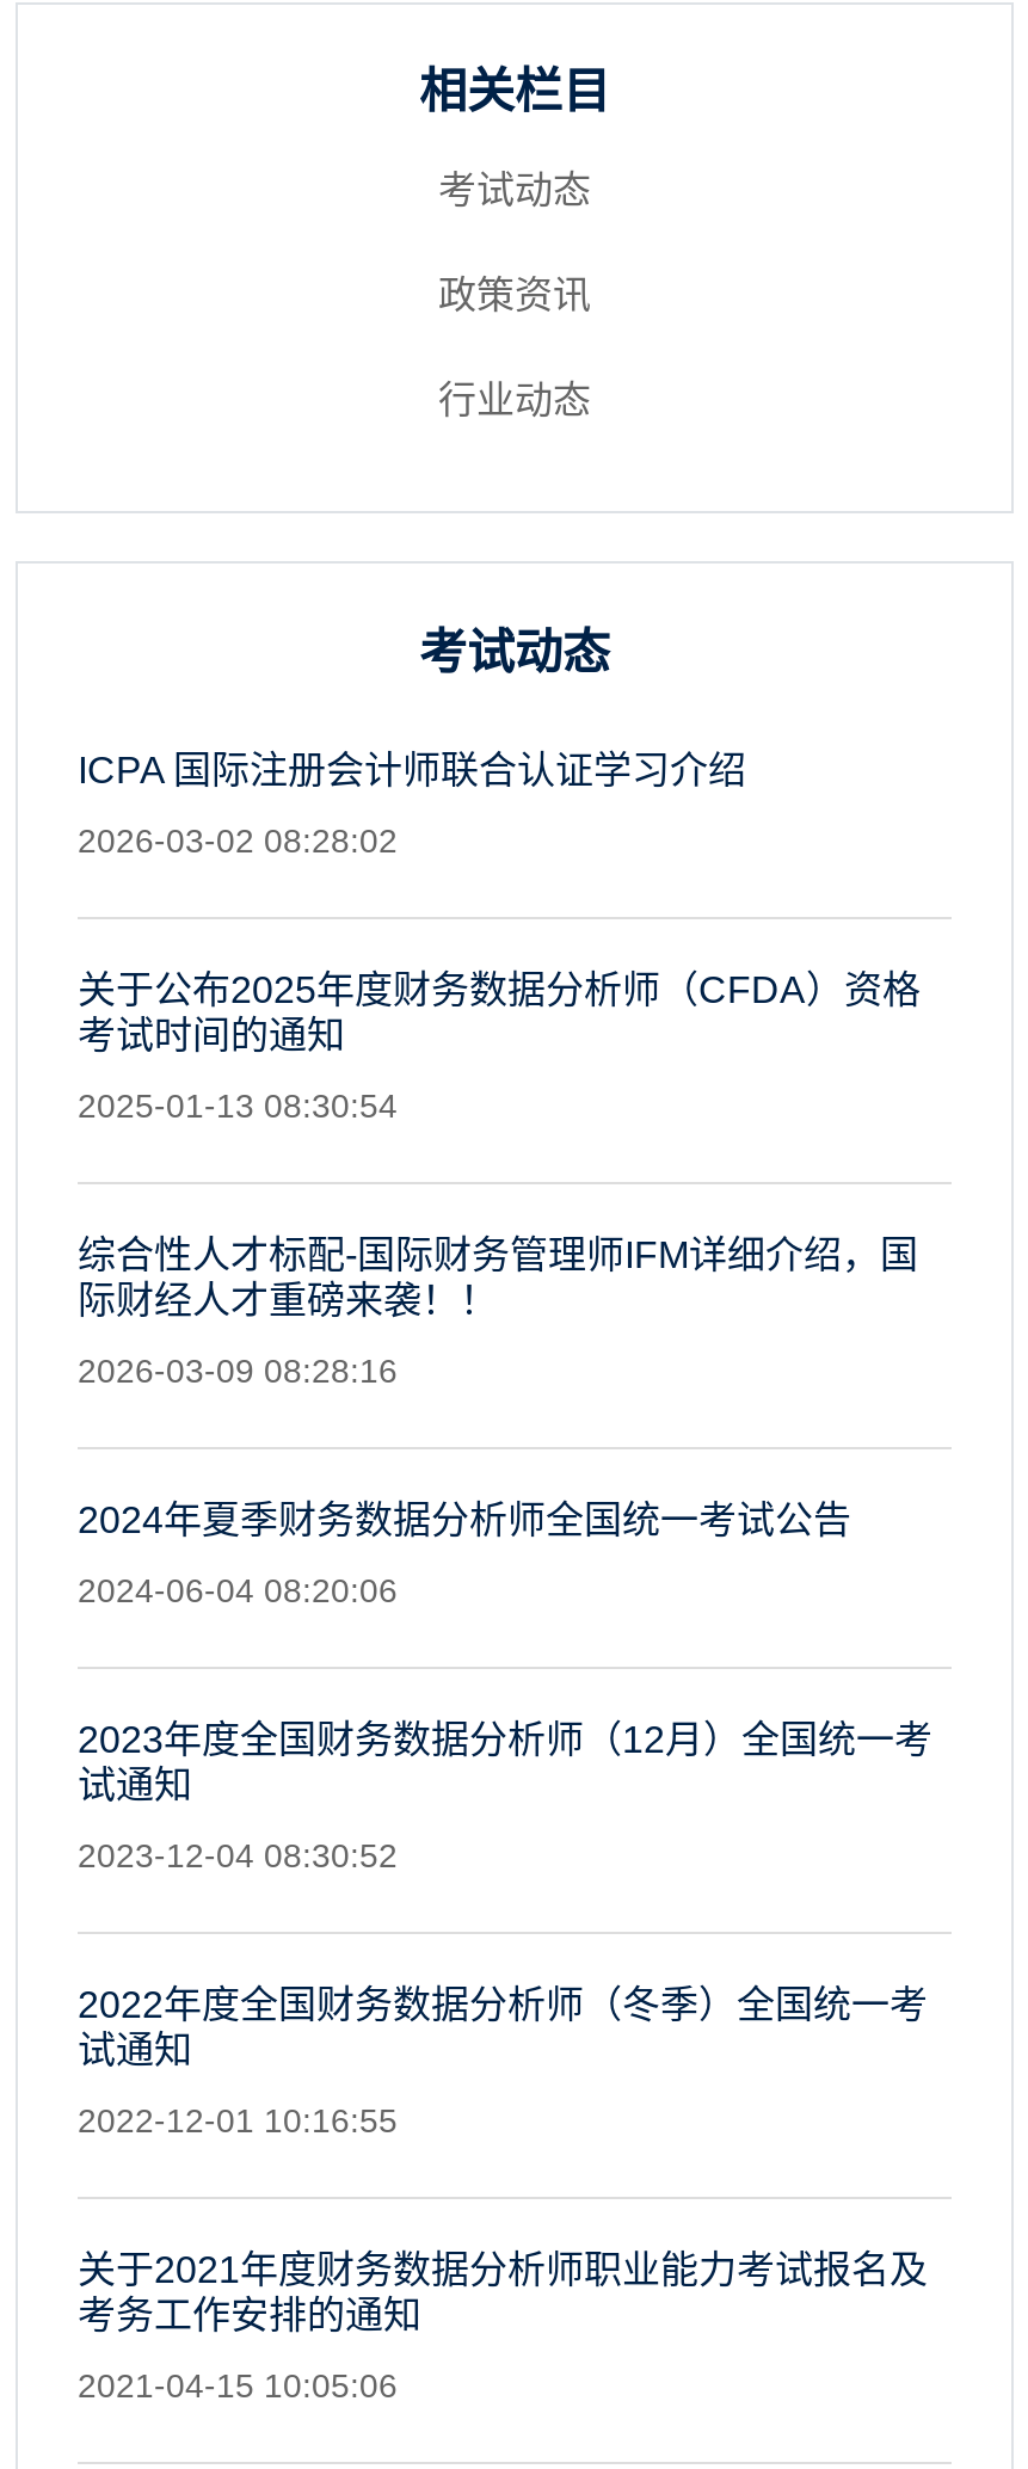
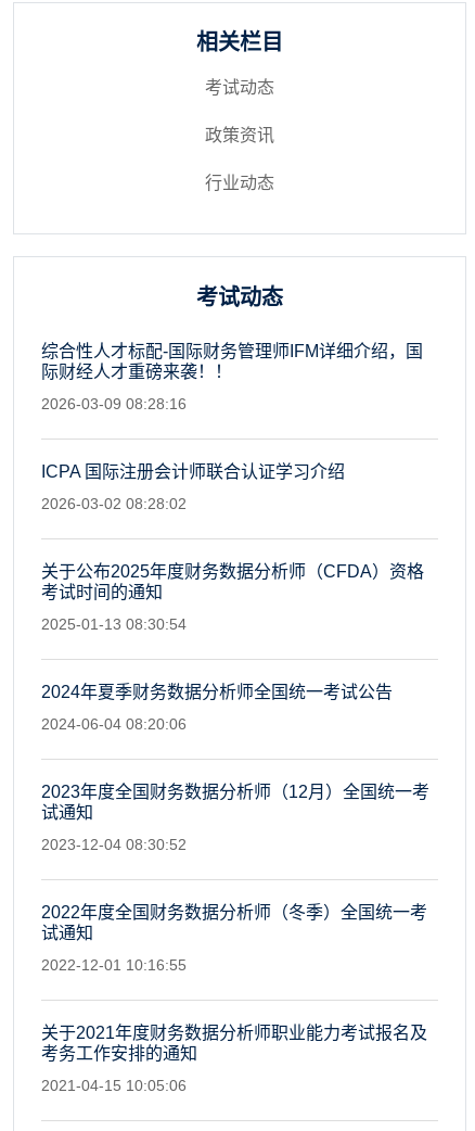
moved down: ICPA 国际注册会计师联合认证学习介绍 | 2026-03-02 08:28:02 | 关于公布2025年度财务数据分析师（CFDA）资格 | 考试时间的通知 | 2025-01-13 08:30:54

moved up: 综合性人才标配-国际财务管理师IFM详细介绍，国 | 际财经人才重磅来袭！！ | 2026-03-09 08:28:16
